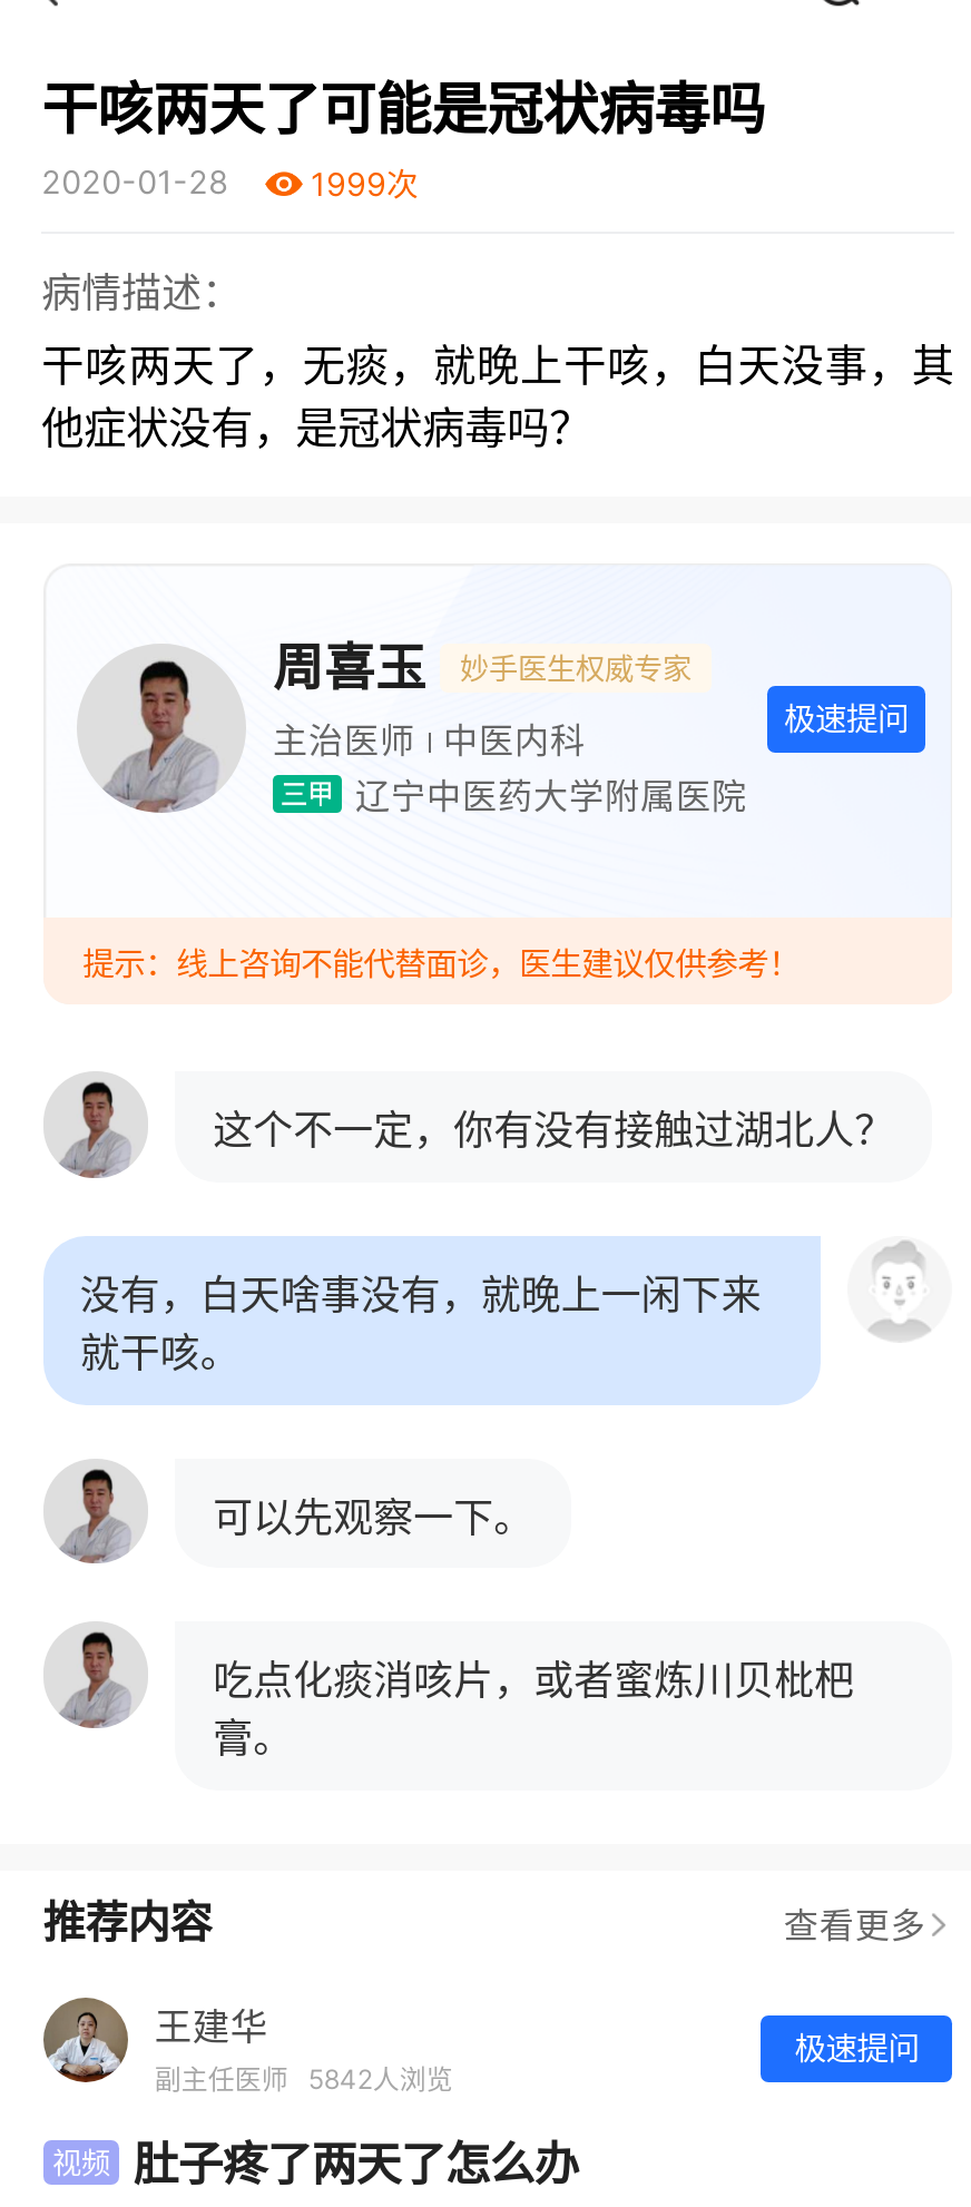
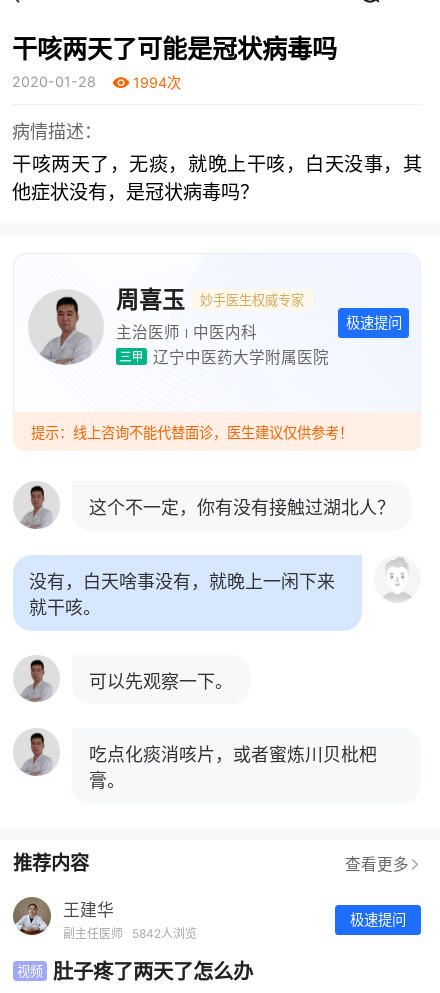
- 1999次
+ 1994次
